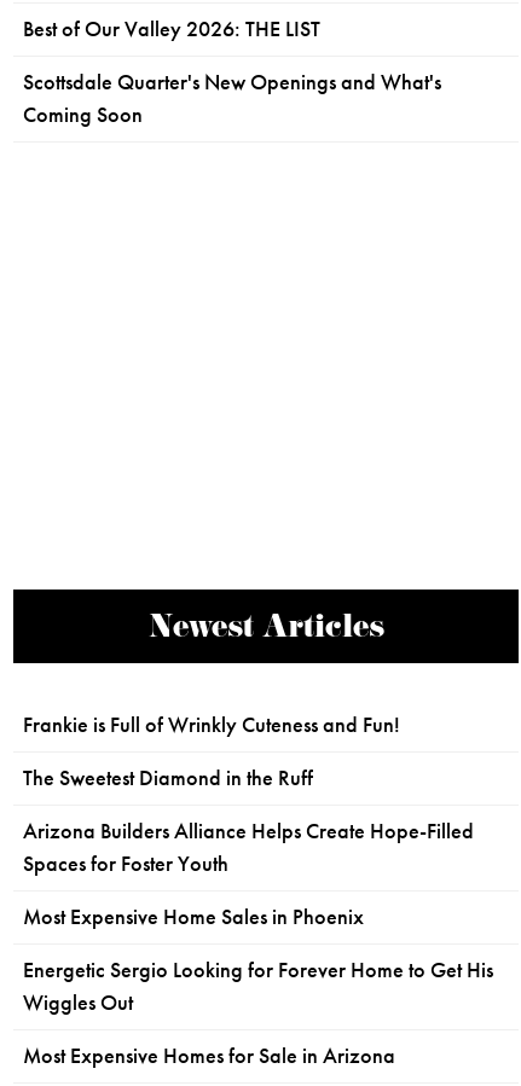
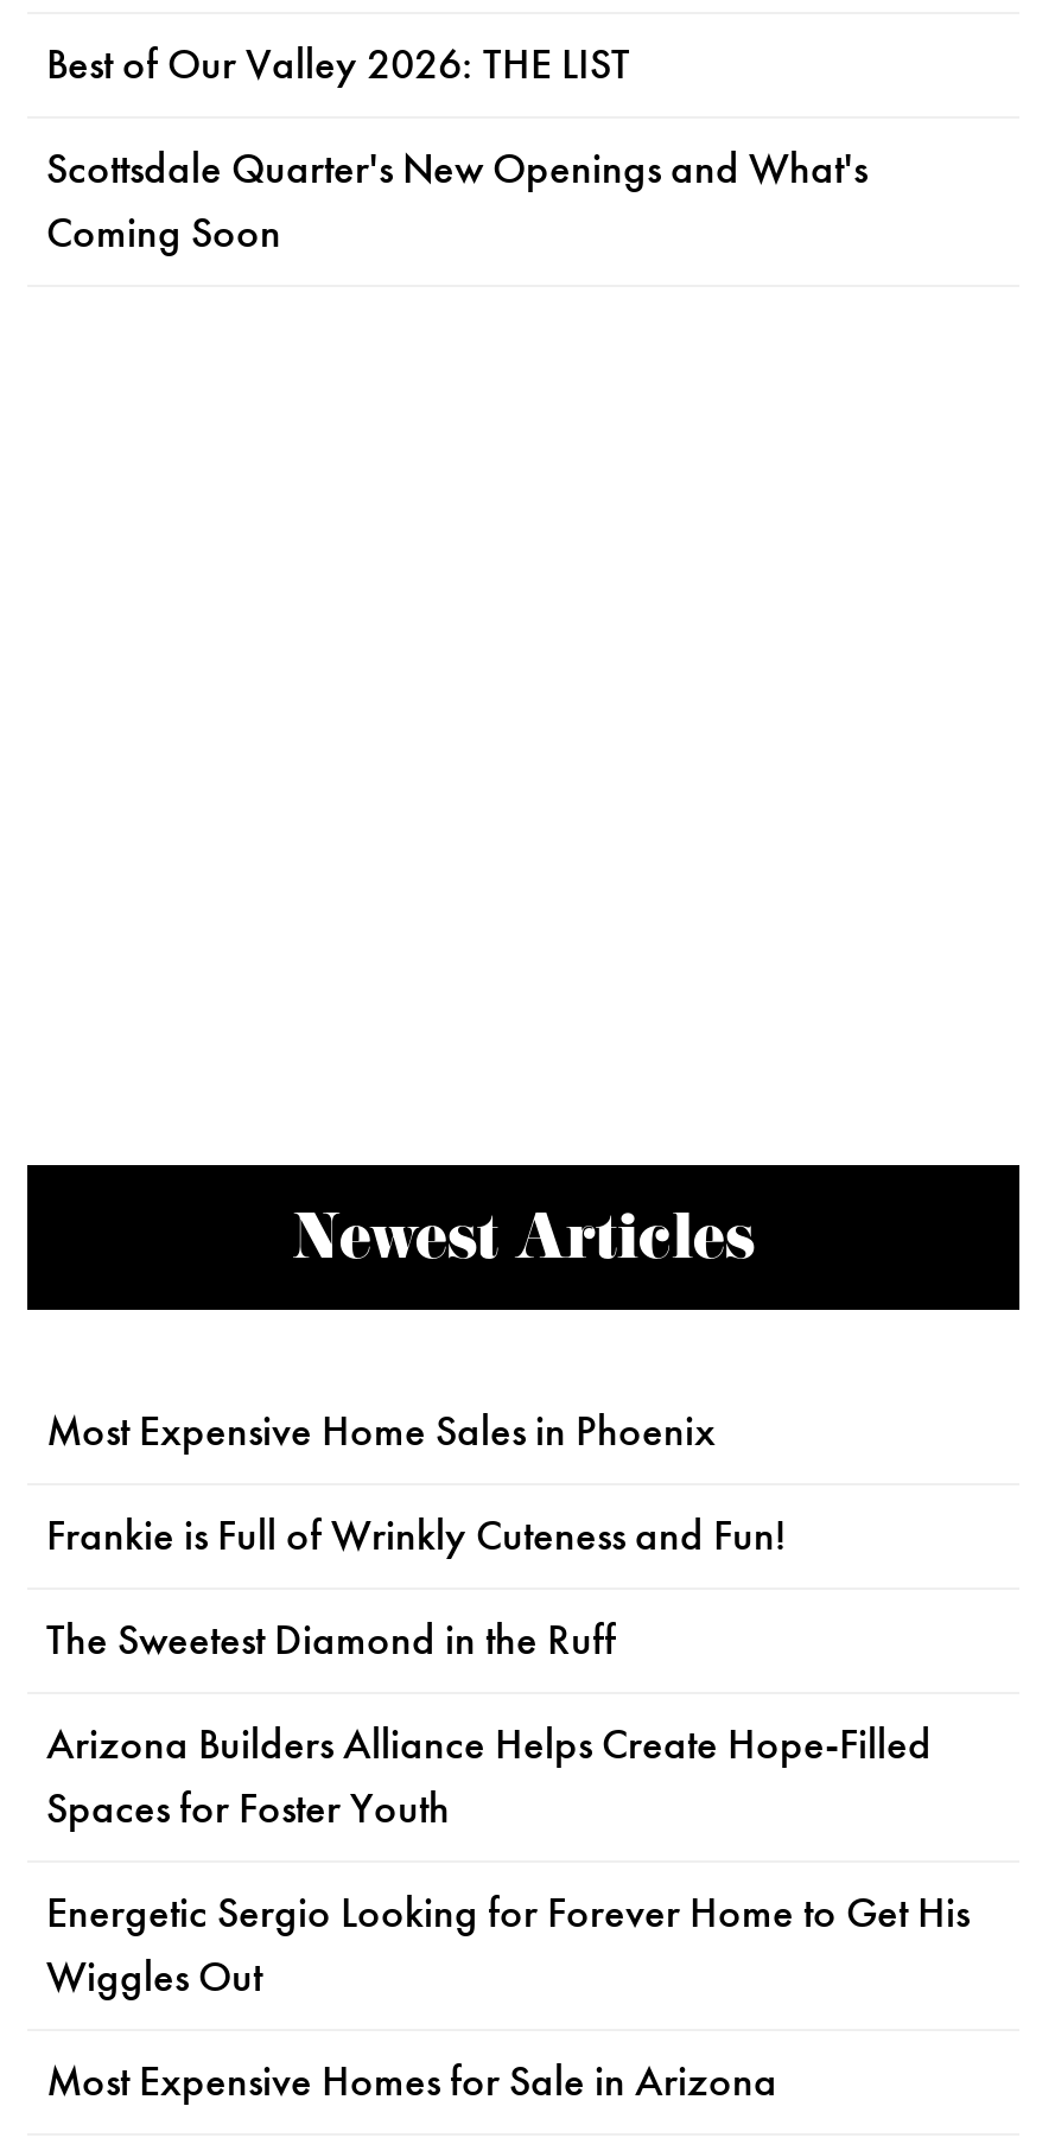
moved down: Frankie is Full of Wrinkly Cuteness and Fun! | The Sweetest Diamond in the Ruff | Arizona Builders Alliance Helps Create Hope-Filled | Spaces for Foster Youth

moved up: Most Expensive Home Sales in Phoenix
